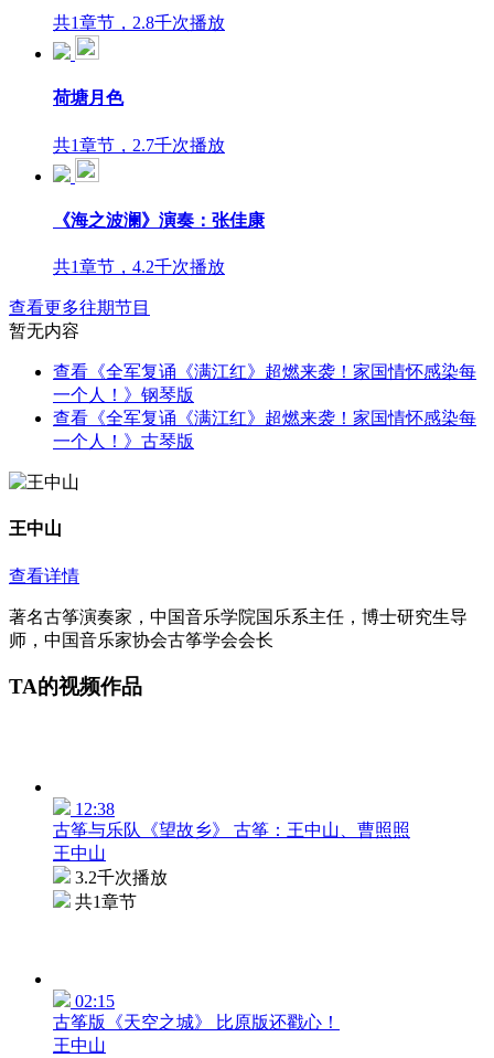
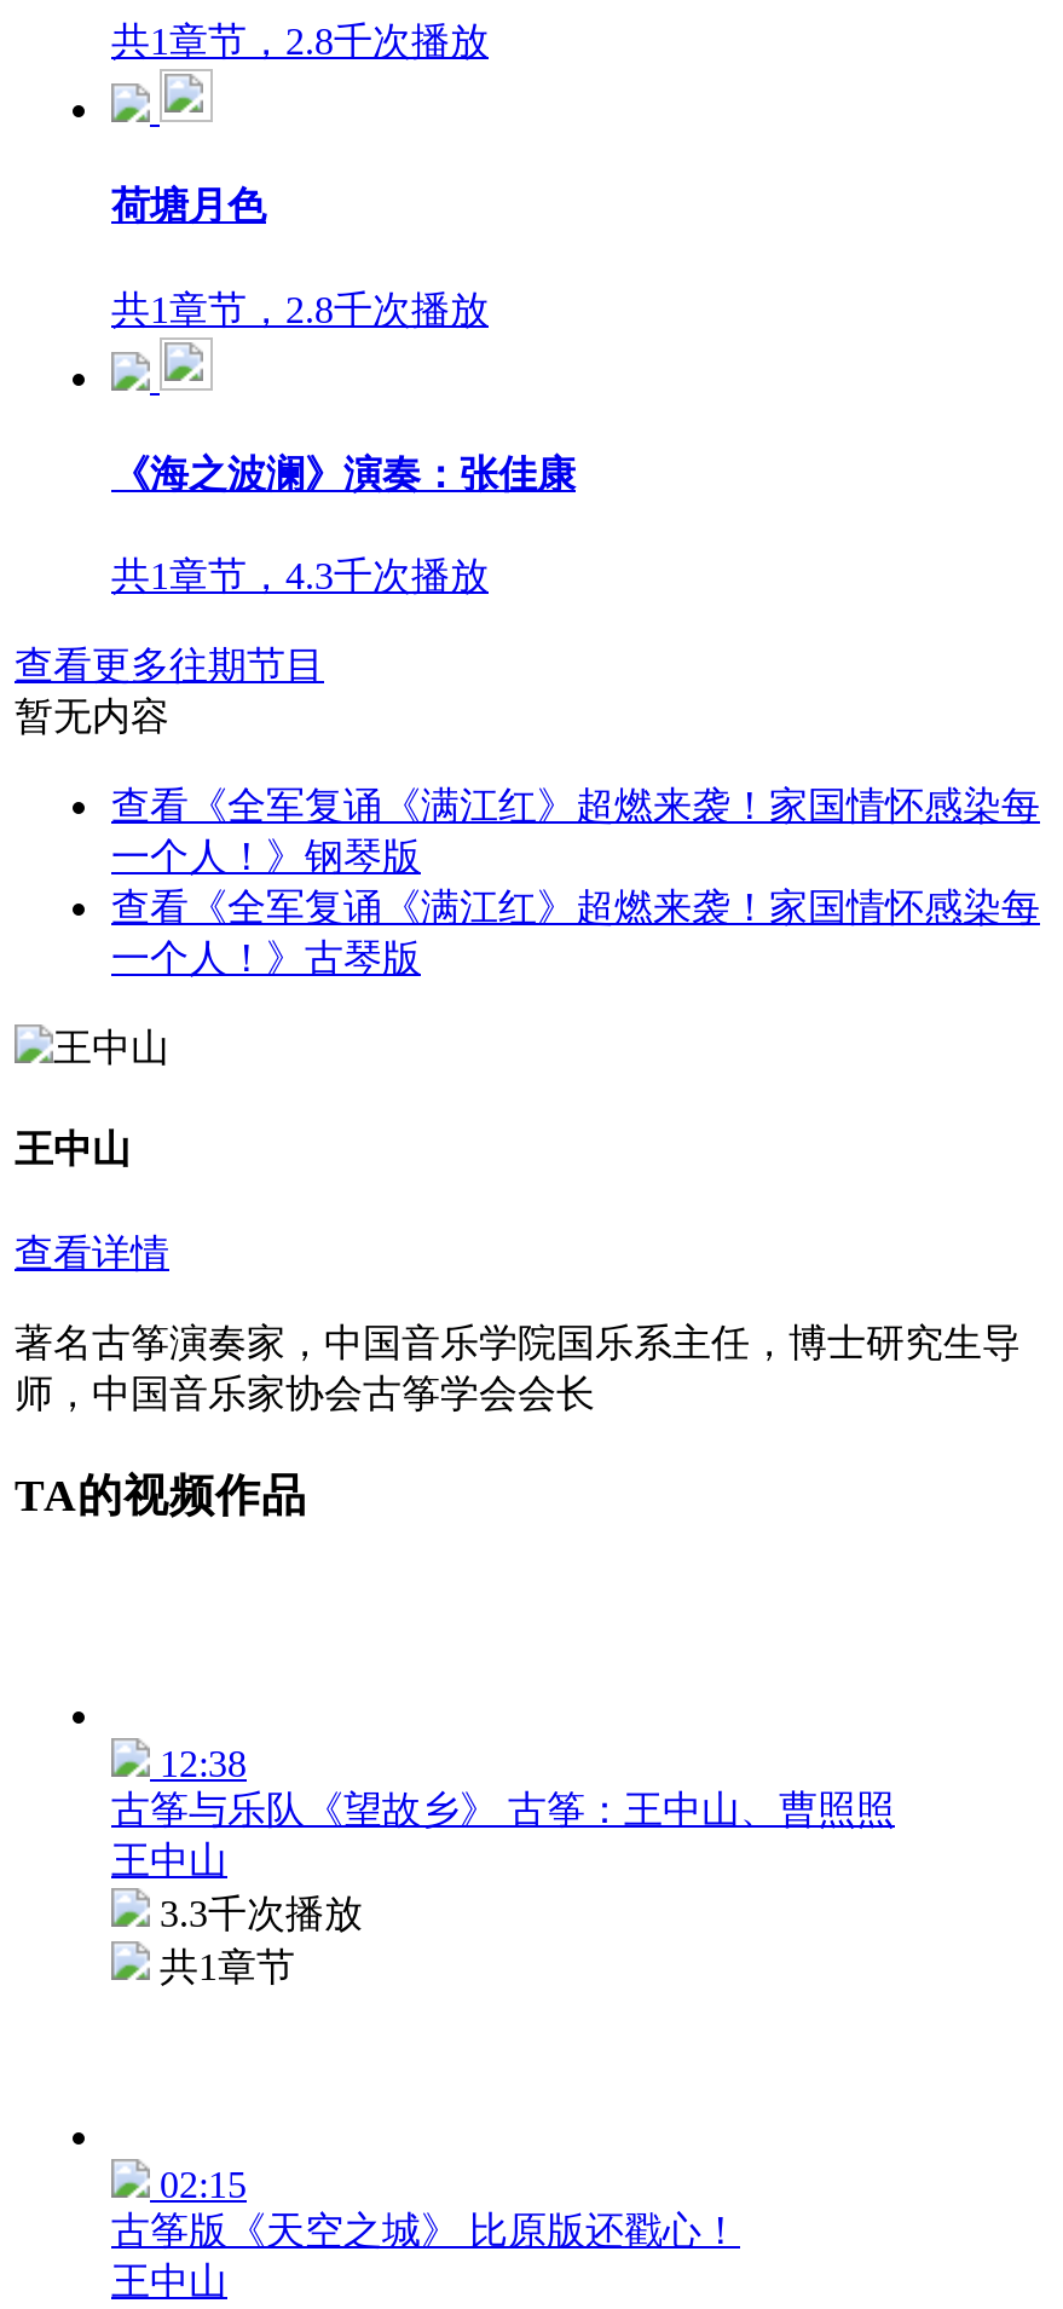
- 共1章节，2.7千次播放
+ 共1章节，2.8千次播放

- 共1章节，4.2千次播放
+ 共1章节，4.3千次播放

- 3.2千次播放
+ 3.3千次播放
